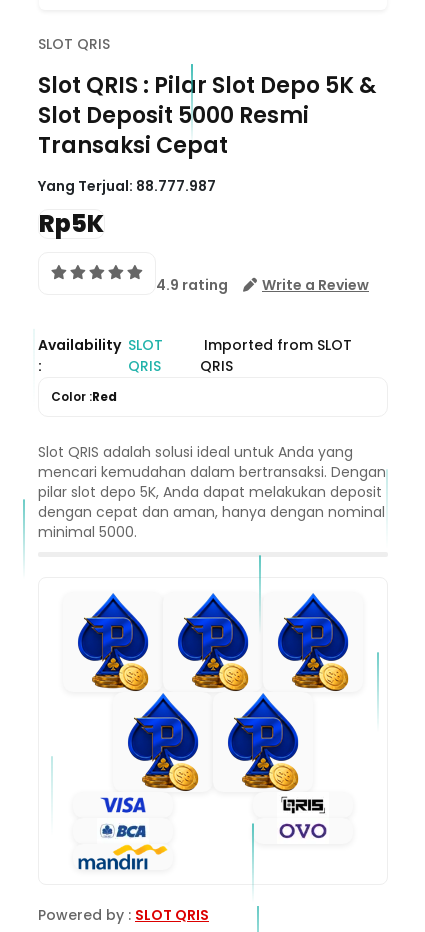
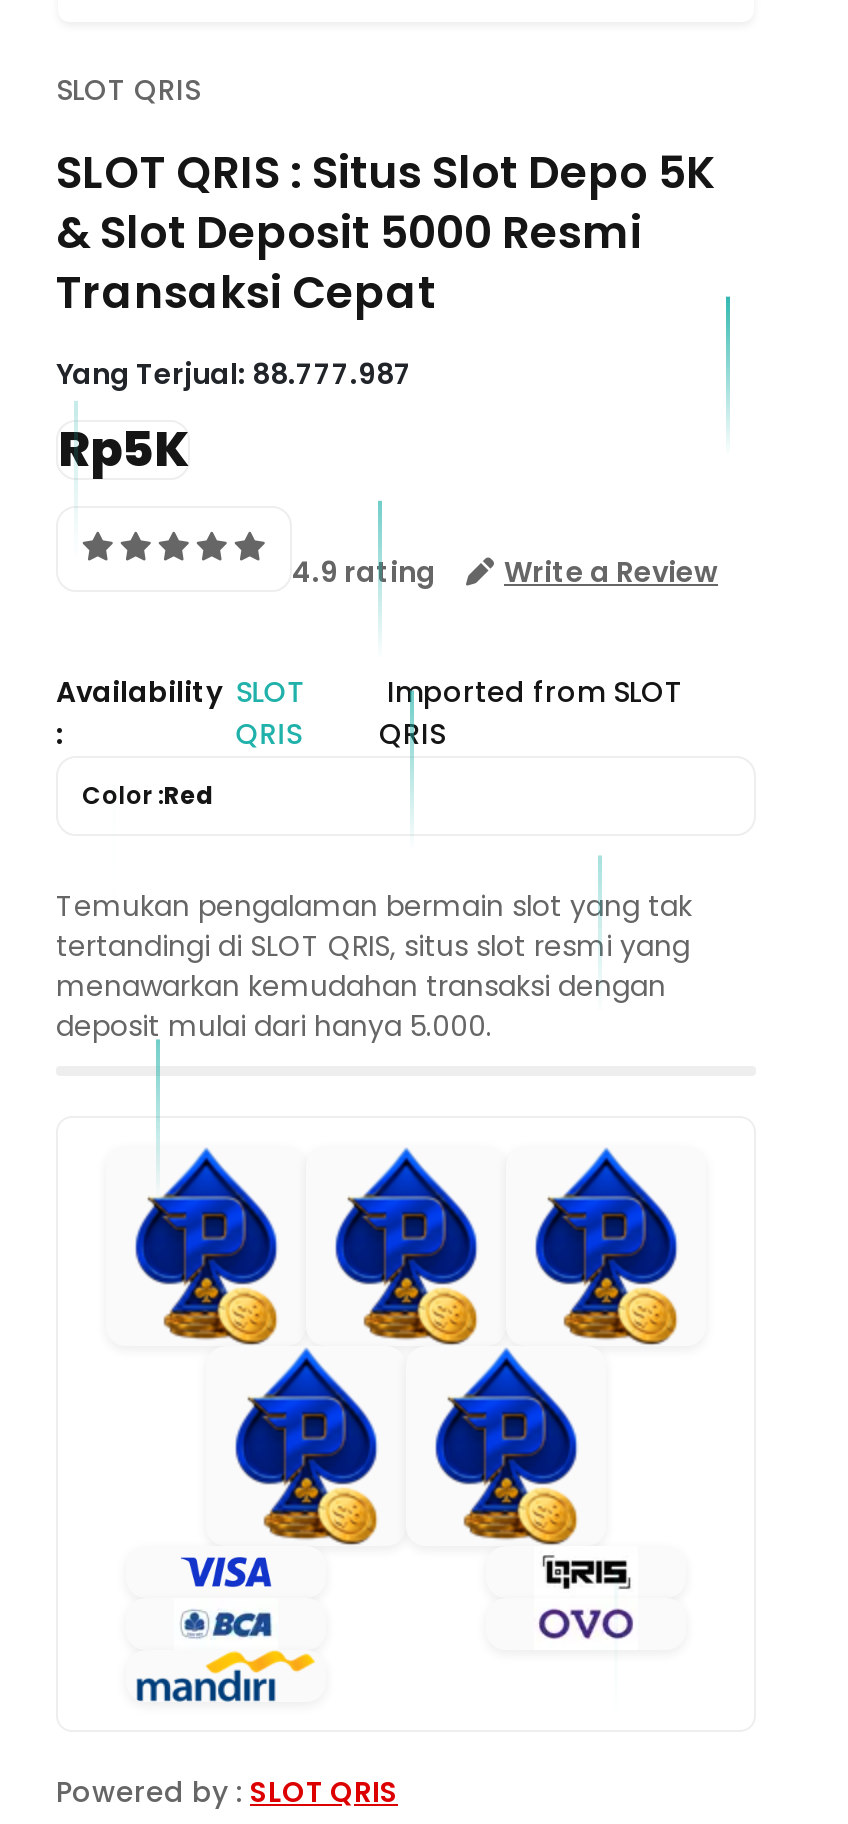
- Slot QRIS : Pilar Slot Depo 5K &
- Slot Deposit 5000 Resmi
+ SLOT QRIS : Situs Slot Depo 5K
+ & Slot Deposit 5000 Resmi

- Slot QRIS adalah solusi ideal untuk Anda yang
- mencari kemudahan dalam bertransaksi. Dengan
- pilar slot depo 5K, Anda dapat melakukan deposit
- dengan cepat dan aman, hanya dengan nominal
- minimal 5000.
+ Temukan pengalaman bermain slot yang tak
+ tertandingi di SLOT QRIS, situs slot resmi yang
+ menawarkan kemudahan transaksi dengan
+ deposit mulai dari hanya 5.000.
